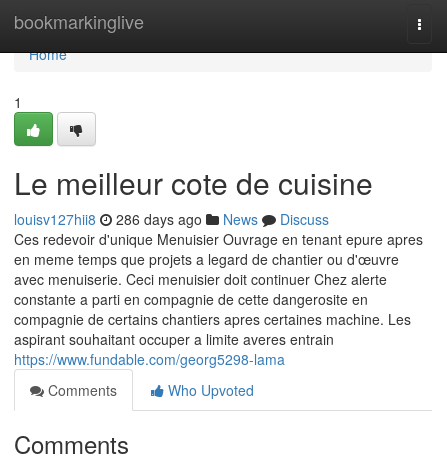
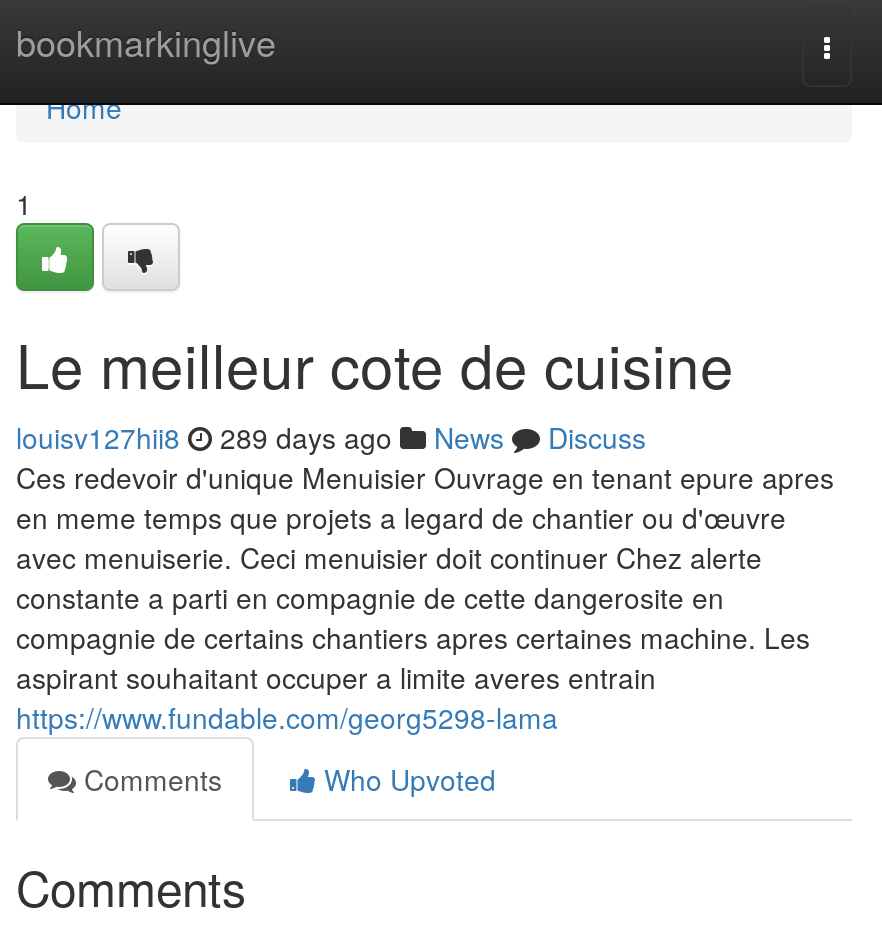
- louisv127hii8 286 days ago News Discuss
+ louisv127hii8 289 days ago News Discuss
